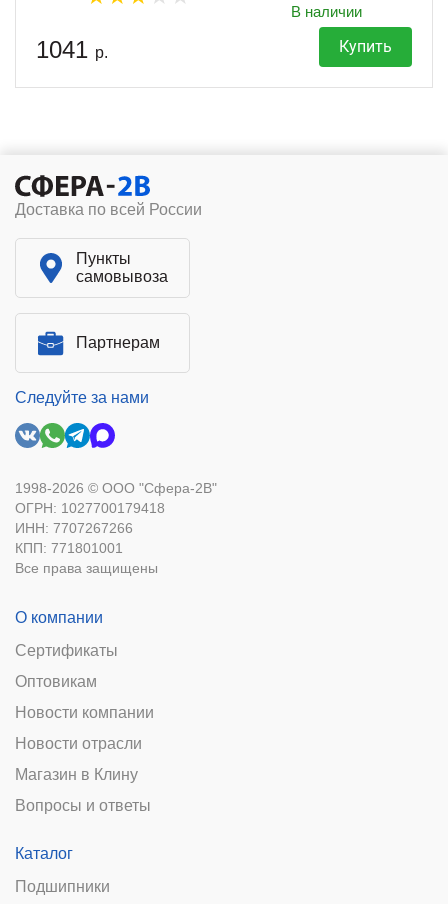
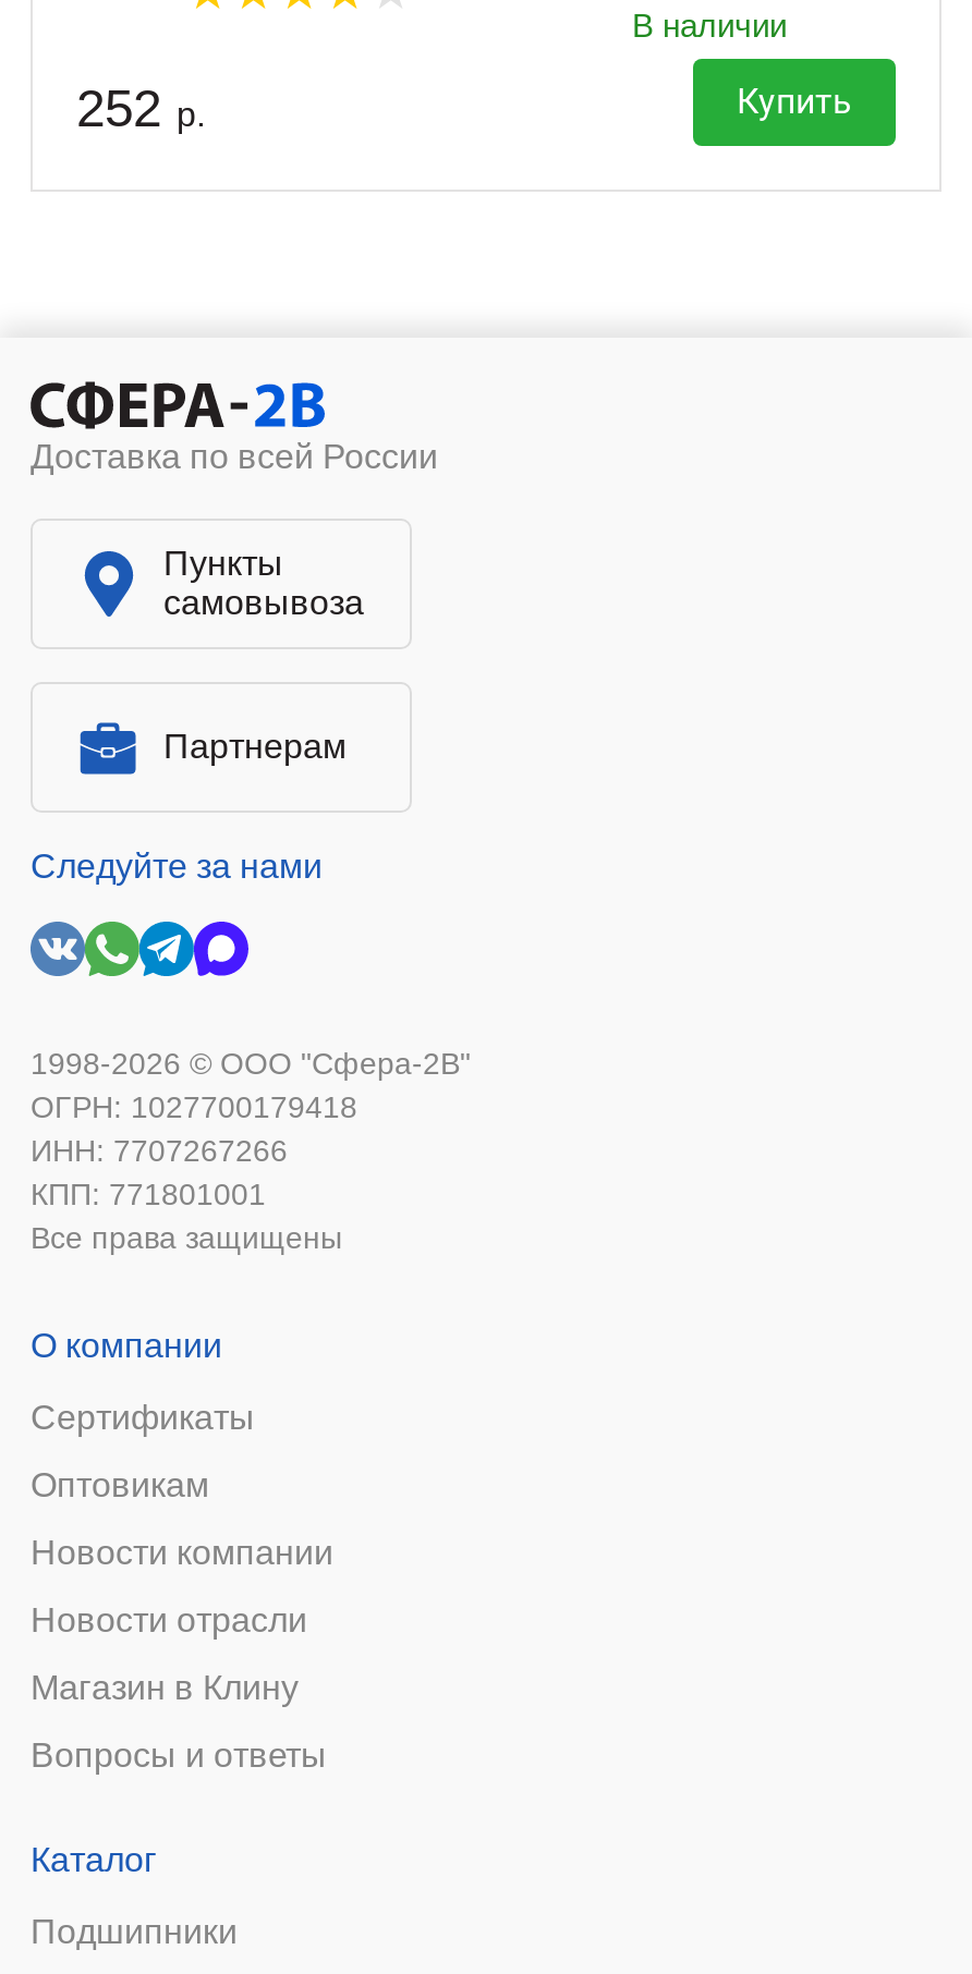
- 1041 р.
+ 252 р.
